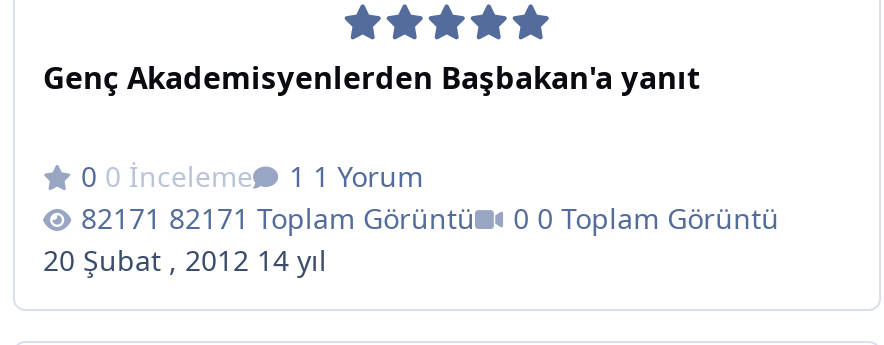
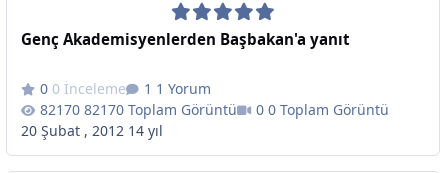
- 82171 Toplam Görüntü
+ 82170 Toplam Görüntü
